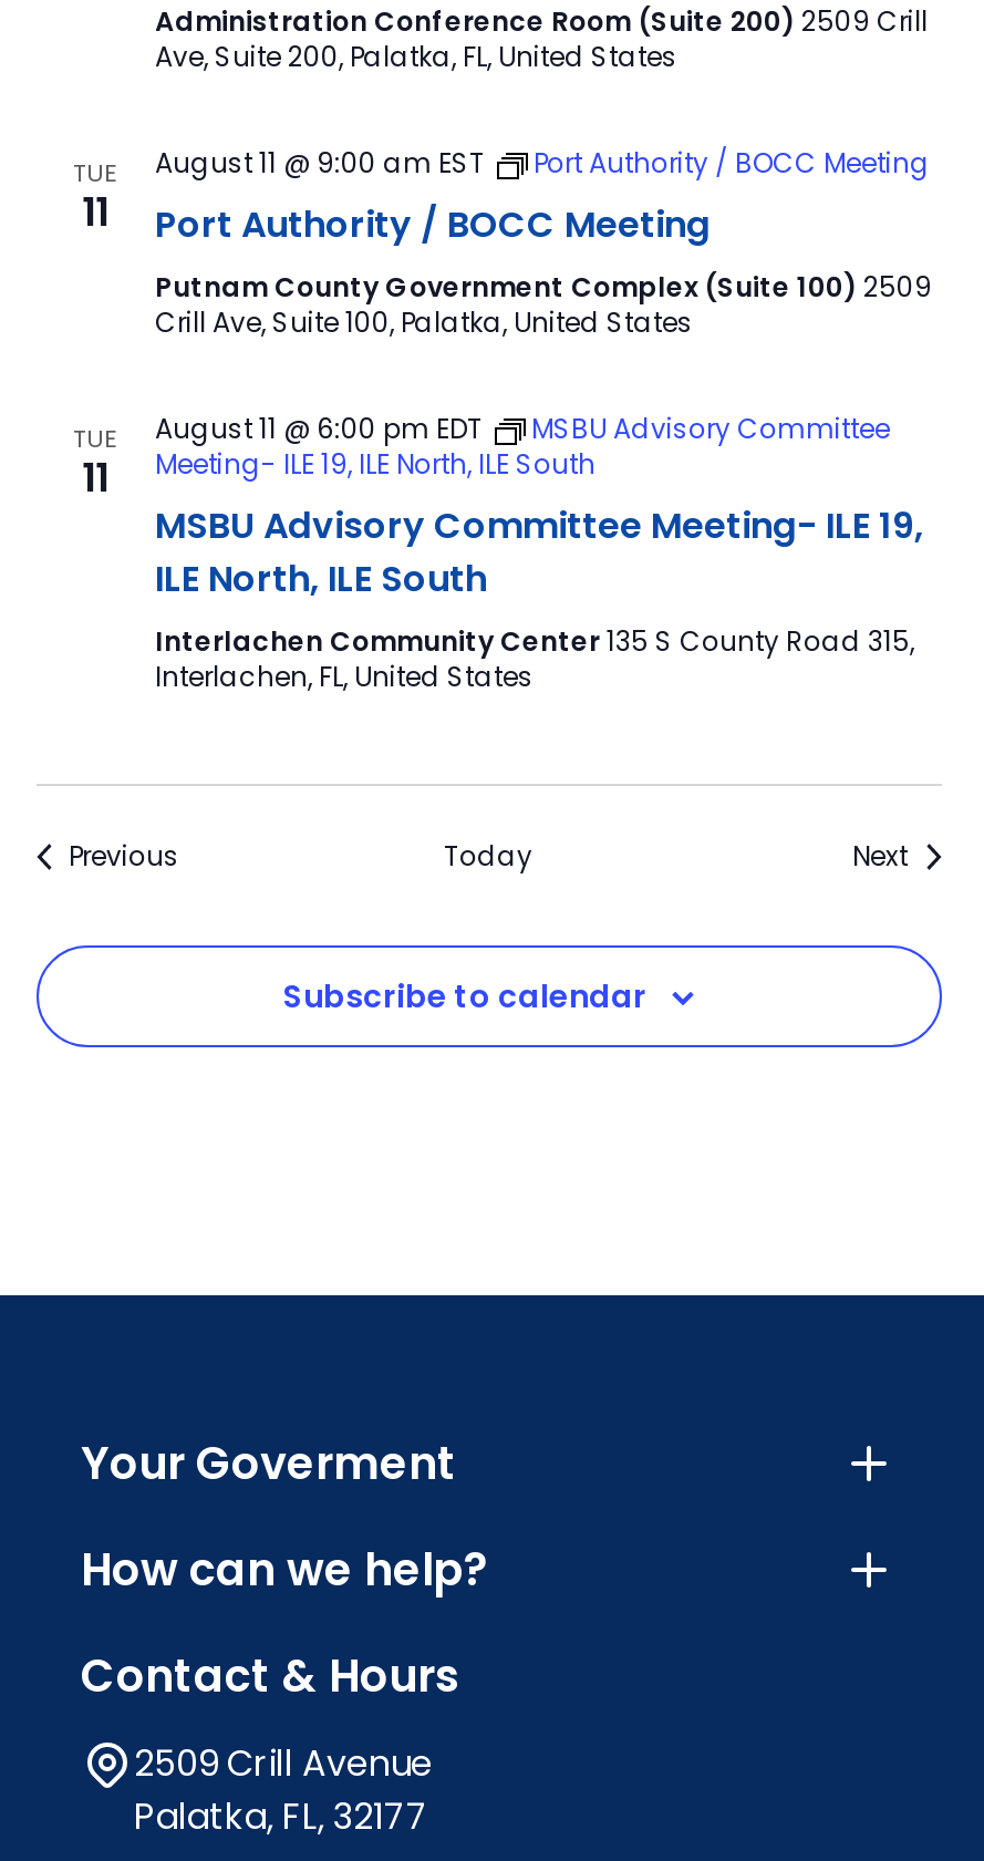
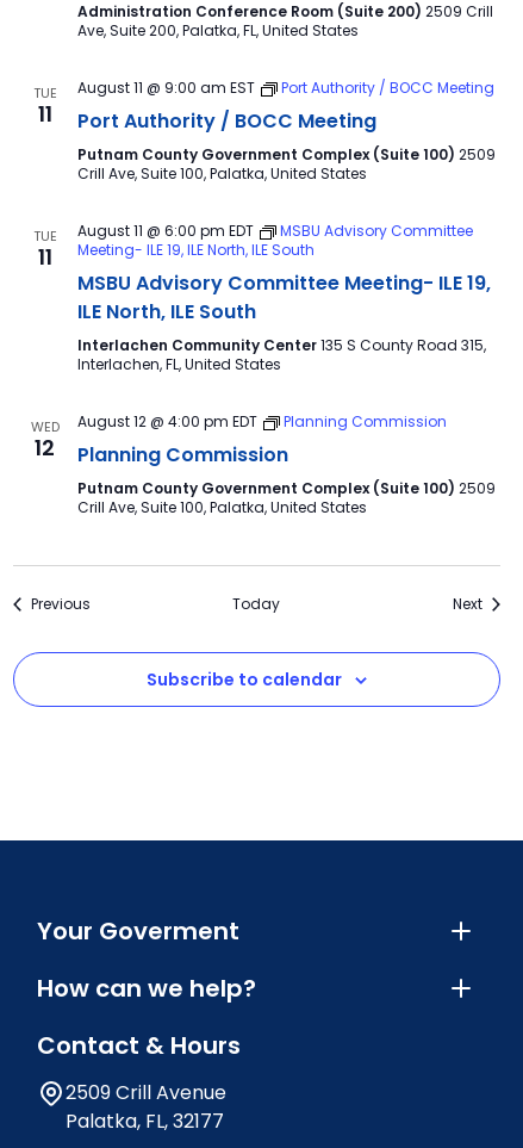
+ WED
+ 12

+ August 12 @ 4:00 pm EDT
+ Planning Commission
+ Planning Commission
+ Putnam County Government Complex (Suite 100) 2509
+ Crill Ave, Suite 100, Palatka, United States
